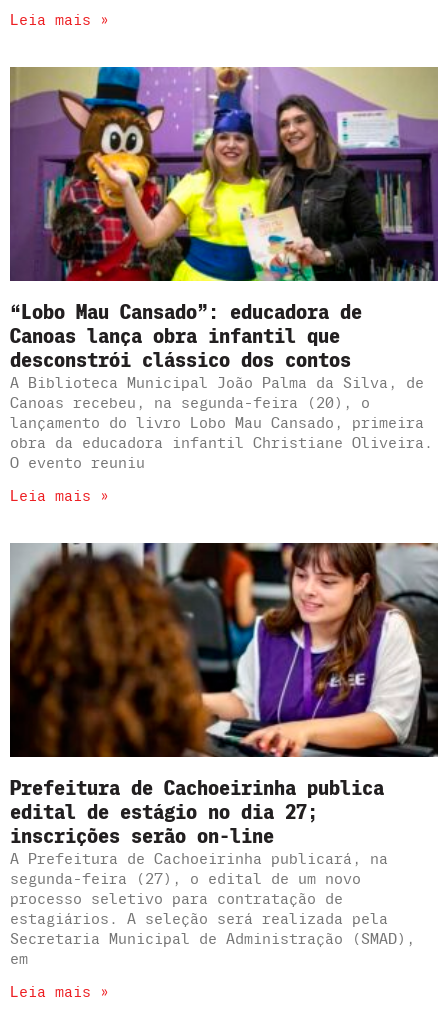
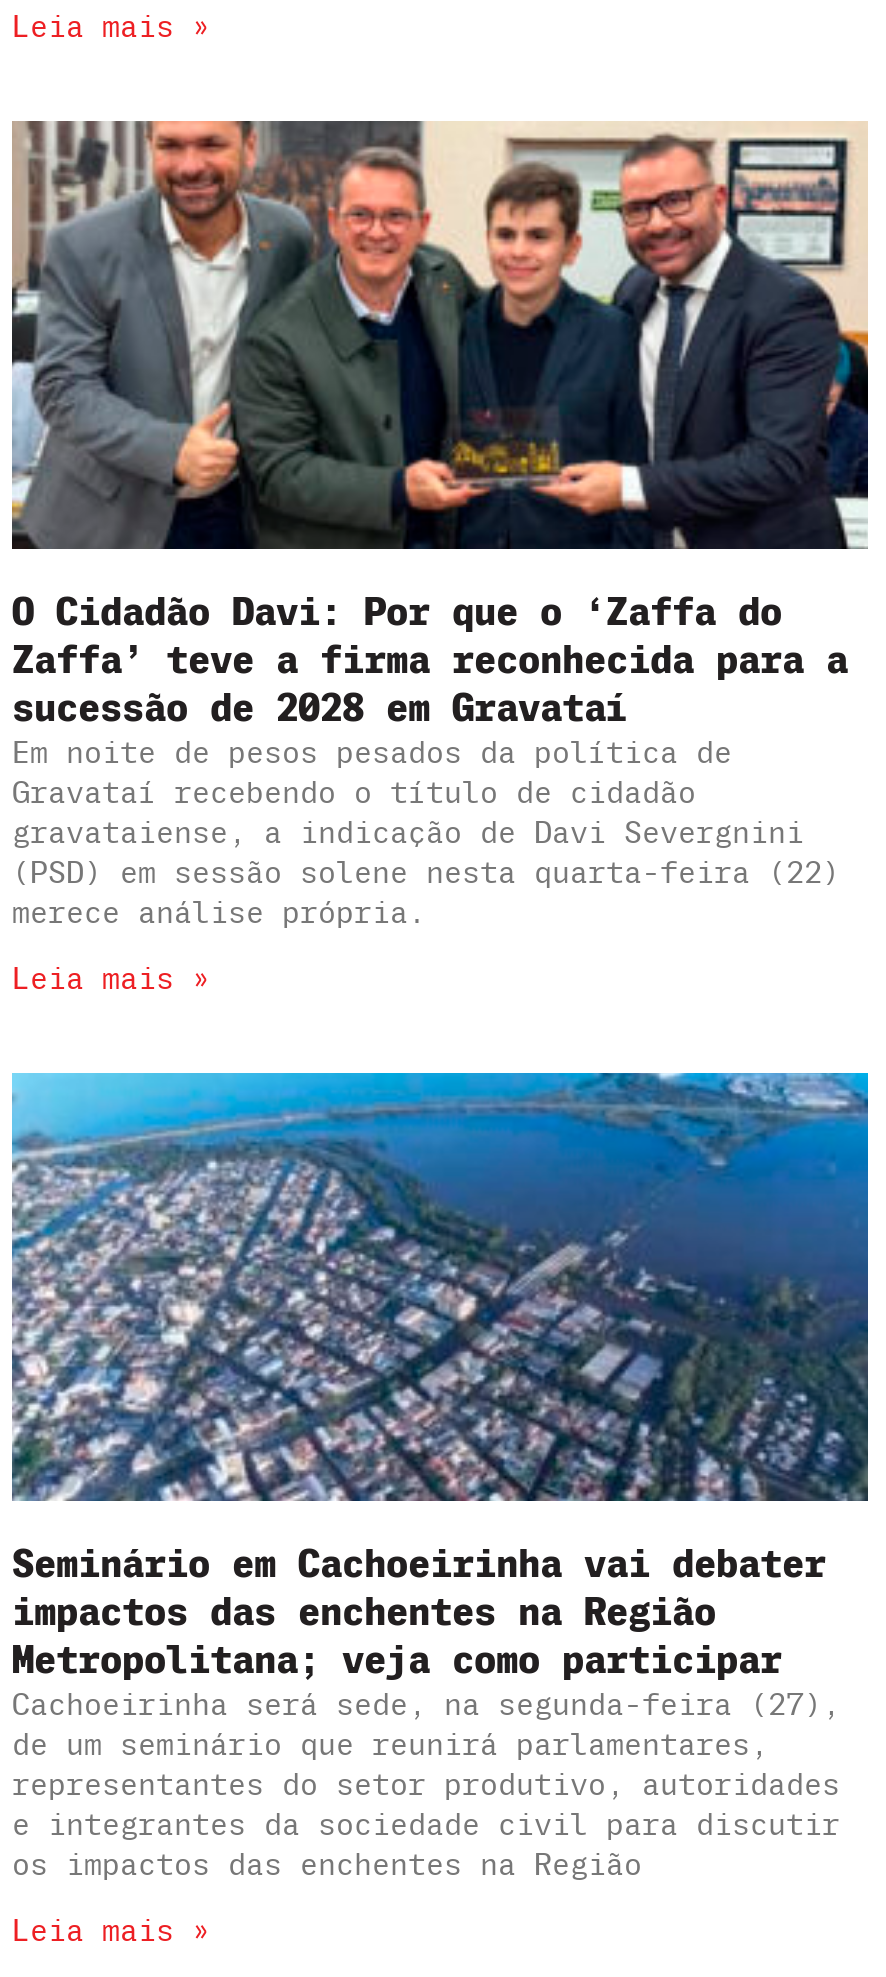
- [image]
- “Lobo Mau Cansado”: educadora de
- Canoas lança obra infantil que
- desconstrói clássico dos contos
- A Biblioteca Municipal João Palma da Silva, de
- Canoas recebeu, na segunda-feira (20), o
- lançamento do livro Lobo Mau Cansado, primeira
- obra da educadora infantil Christiane Oliveira.
- O evento reuniu
+ [image]
+ O Cidadão Davi: Por que o ‘Zaffa do
+ Zaffa’ teve a firma reconhecida para a
+ sucessão de 2028 em Gravataí
+ Em noite de pesos pesados da política de
+ Gravataí recebendo o título de cidadão
+ gravataiense, a indicação de Davi Severgnini
+ (PSD) em sessão solene nesta quarta-feira (22)
+ merece análise própria.

- [image]
- Prefeitura de Cachoeirinha publica
- edital de estágio no dia 27;
- inscrições serão on-line
- A Prefeitura de Cachoeirinha publicará, na
- segunda-feira (27), o edital de um novo
- processo seletivo para contratação de
- estagiários. A seleção será realizada pela
- Secretaria Municipal de Administração (SMAD),
- em
+ [image]
+ Seminário em Cachoeirinha vai debater
+ impactos das enchentes na Região
+ Metropolitana; veja como participar
+ Cachoeirinha será sede, na segunda-feira (27),
+ de um seminário que reunirá parlamentares,
+ representantes do setor produtivo, autoridades
+ e integrantes da sociedade civil para discutir
+ os impactos das enchentes na Região
